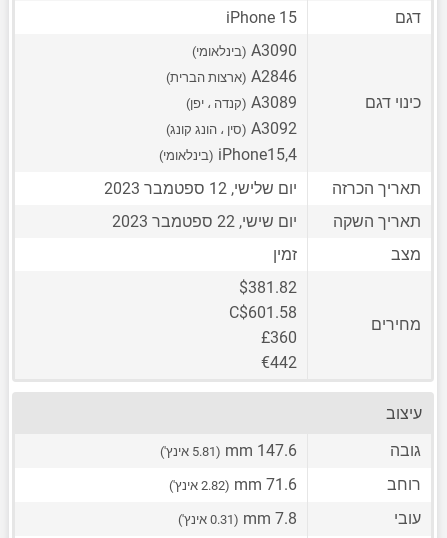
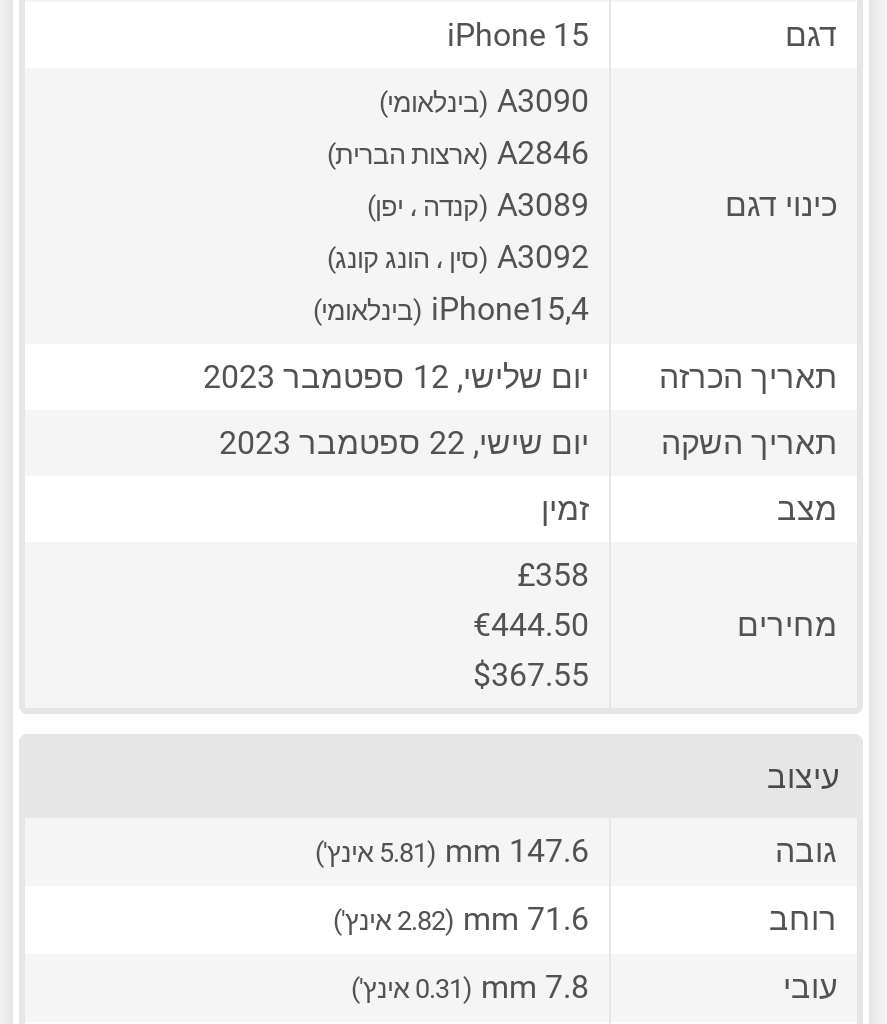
- $381.82
- C$601.58
- £360
- €442
+ £358
+ €444.50
+ $367.55
